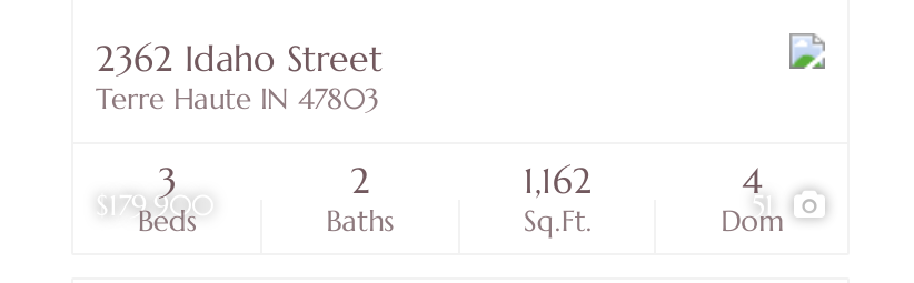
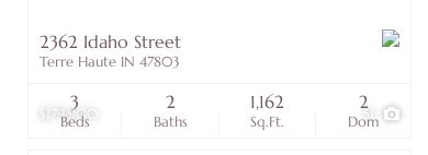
- 4
+ 2
